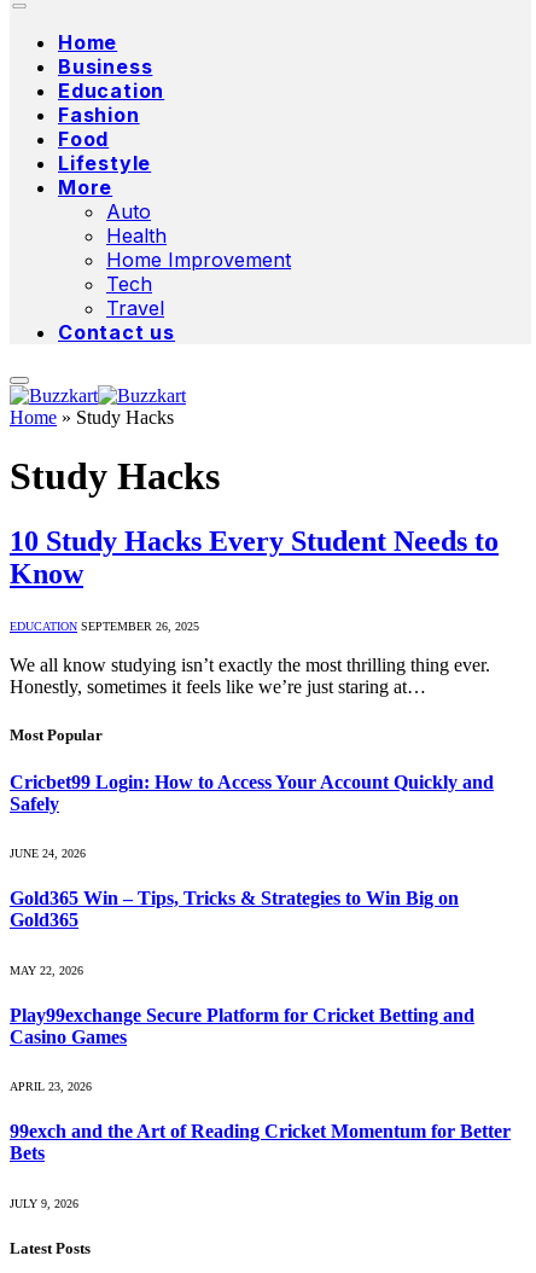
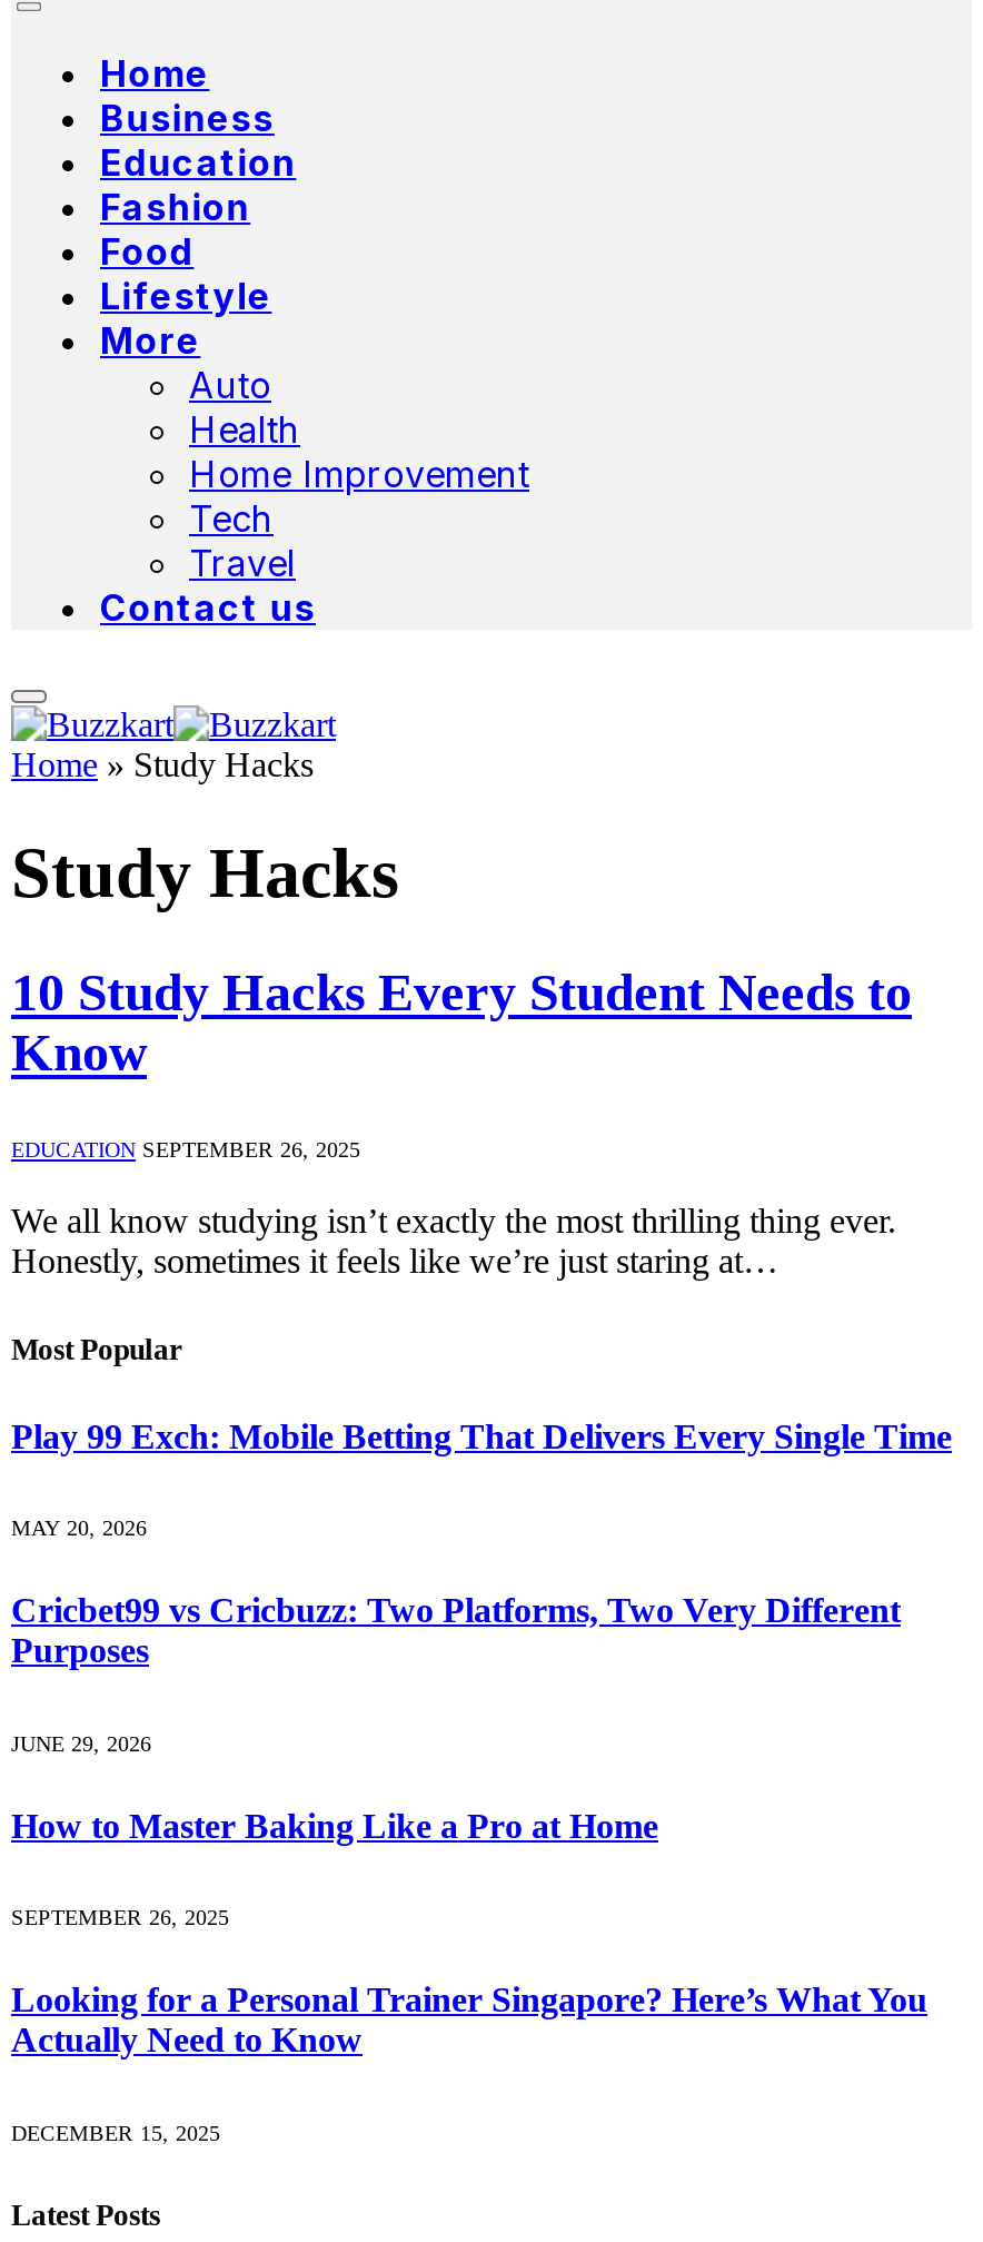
- Cricbet99 Login: How to Access Your Account Quickly and
- Safely
+ Play 99 Exch: Mobile Betting That Delivers Every Single Time

- JUNE 24, 2026
+ MAY 20, 2026

- Gold365 Win – Tips, Tricks & Strategies to Win Big on
- Gold365
+ Cricbet99 vs Cricbuzz: Two Platforms, Two Very Different
+ Purposes

- MAY 22, 2026
+ JUNE 29, 2026

- Play99exchange Secure Platform for Cricket Betting and
- Casino Games
+ How to Master Baking Like a Pro at Home

- APRIL 23, 2026
+ SEPTEMBER 26, 2025

- 99exch and the Art of Reading Cricket Momentum for Better
- Bets
+ Looking for a Personal Trainer Singapore? Here’s What You
+ Actually Need to Know

- JULY 9, 2026
+ DECEMBER 15, 2025
